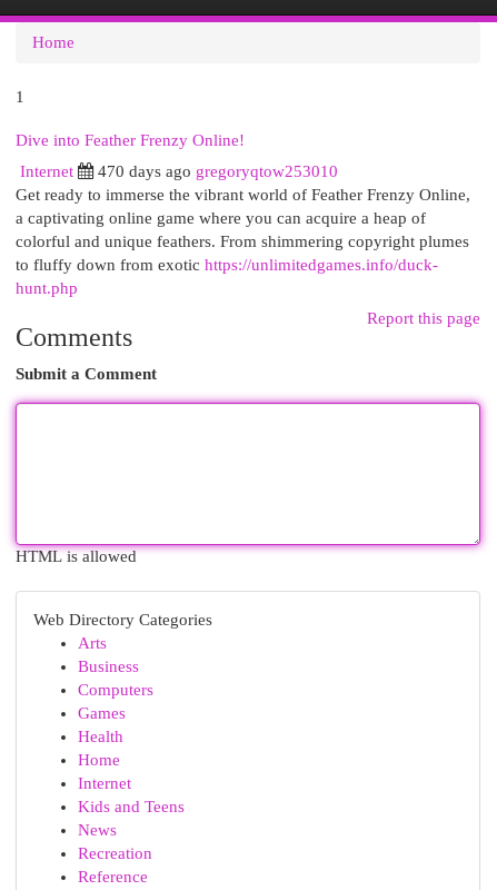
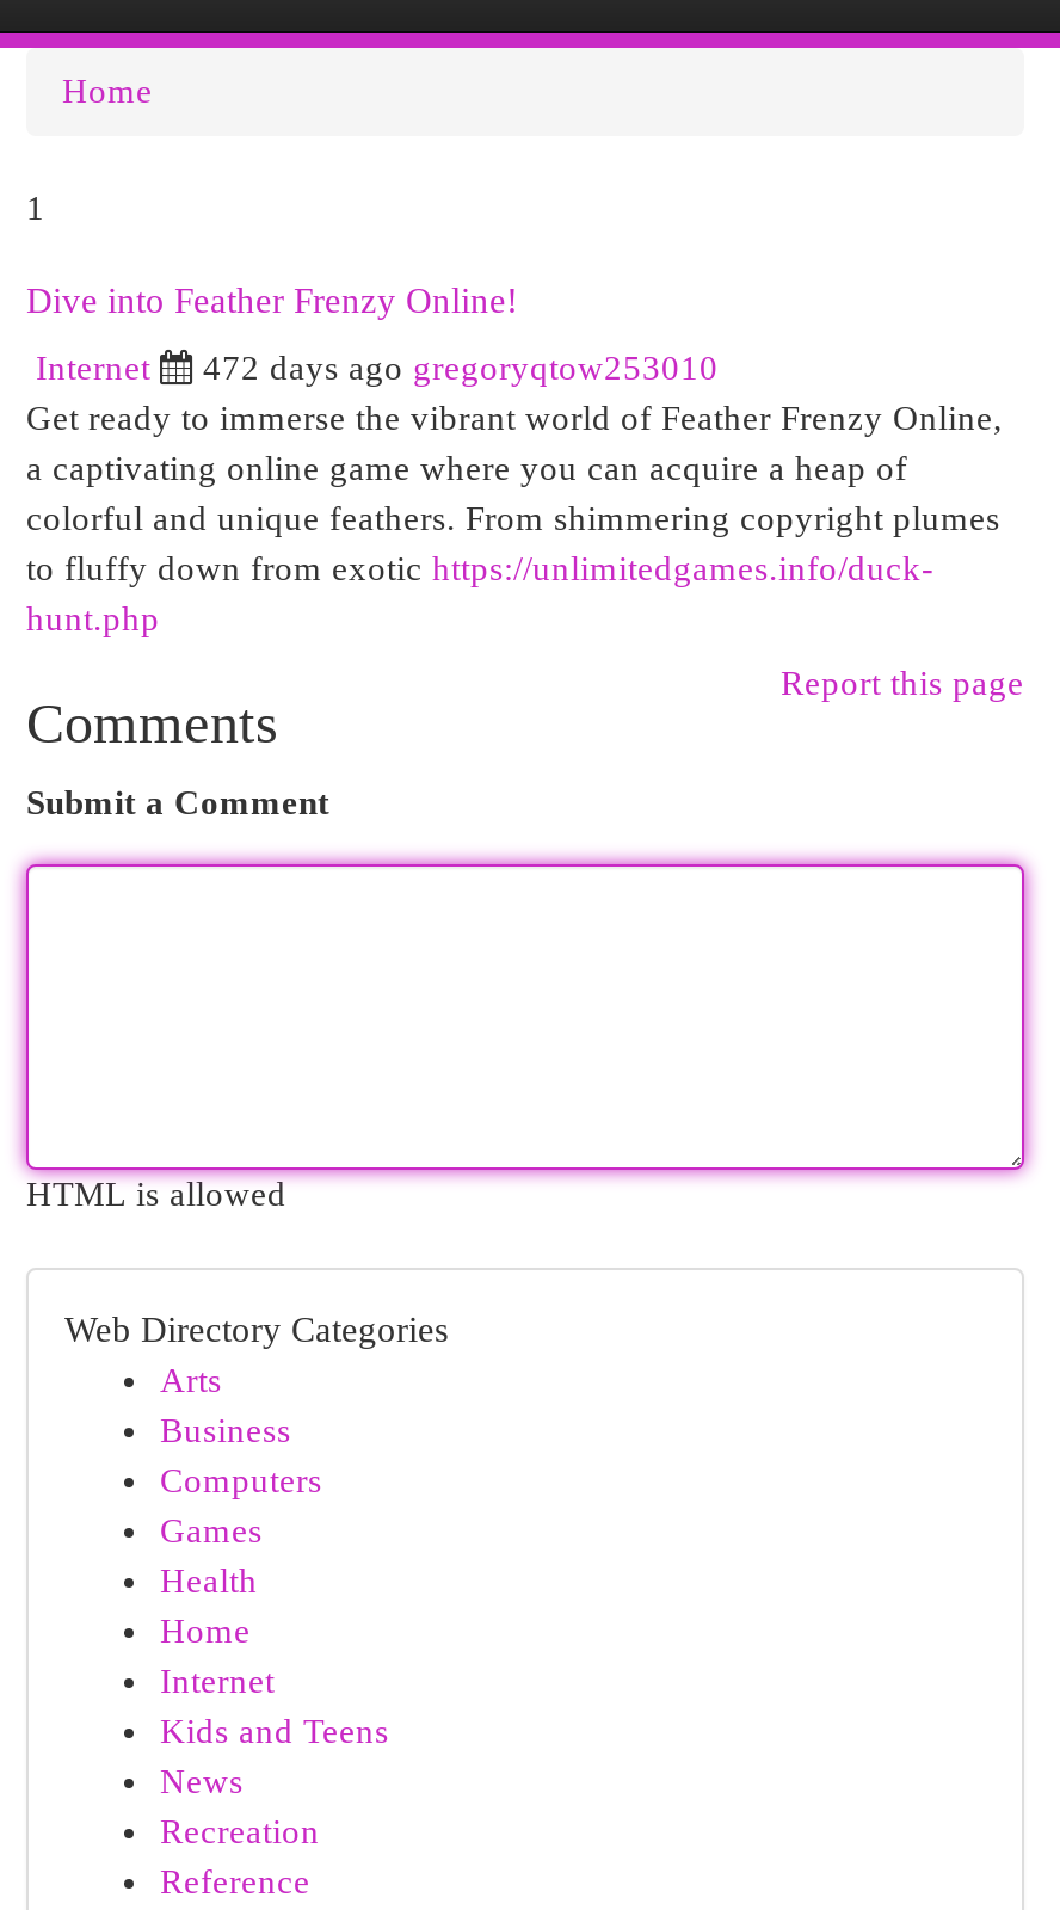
- 470 days ago gregoryqtow253010
+ 472 days ago gregoryqtow253010
